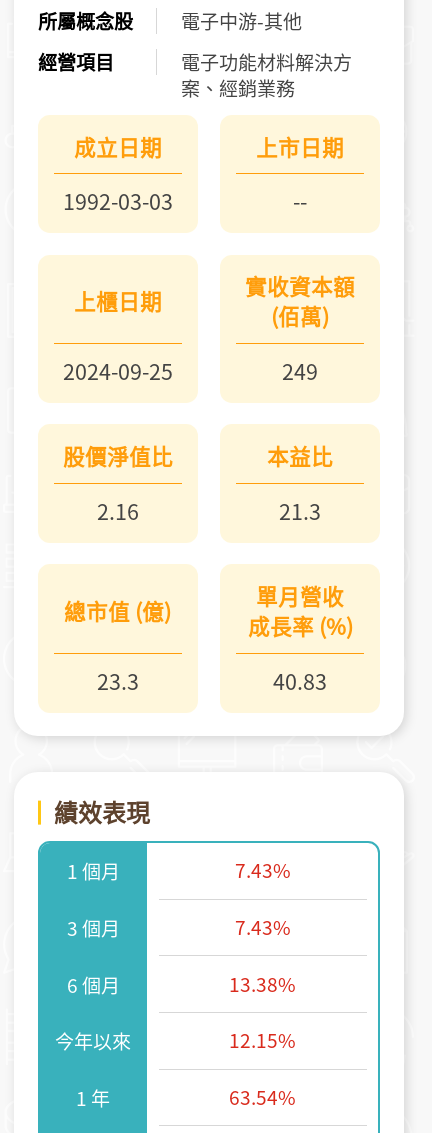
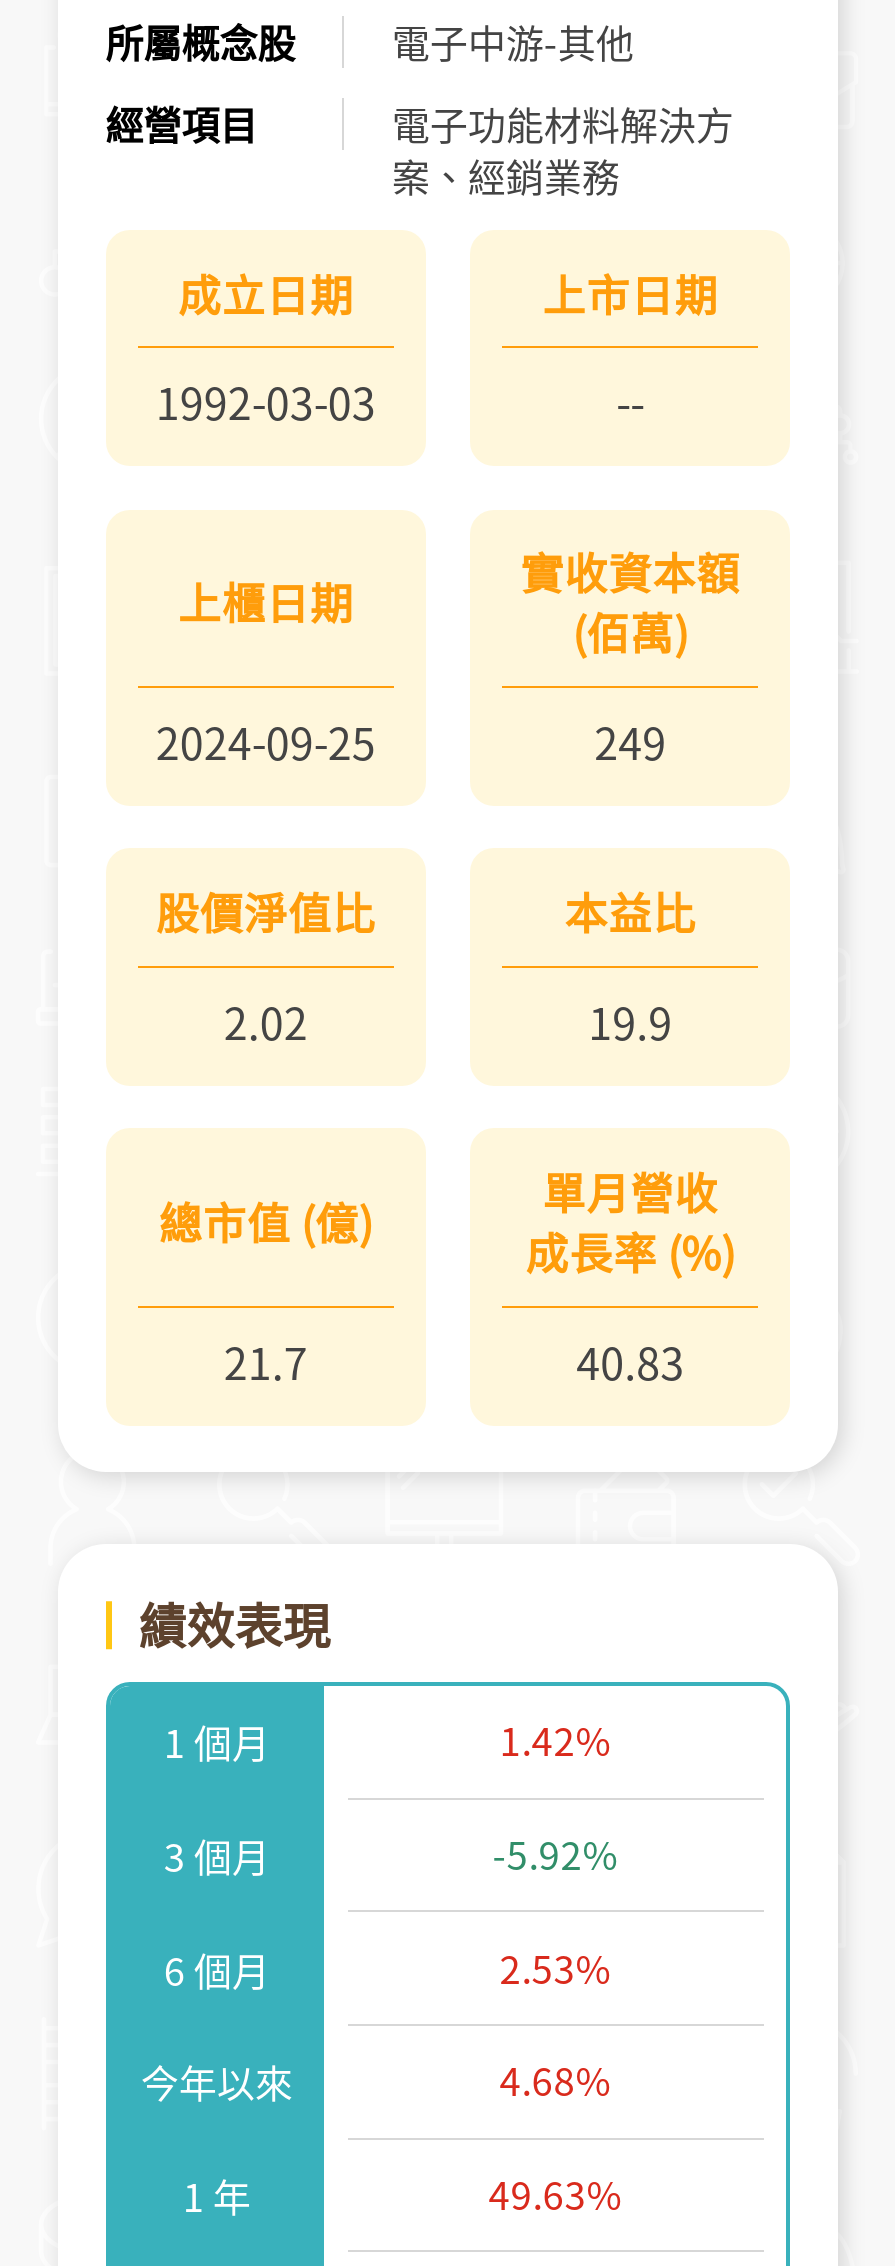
- 2.16
+ 2.02

- 21.3
+ 19.9

- 23.3
+ 21.7

- 7.43%
+ 1.42%

- 7.43%
+ -5.92%

- 13.38%
+ 2.53%

- 12.15%
+ 4.68%

- 63.54%
+ 49.63%
